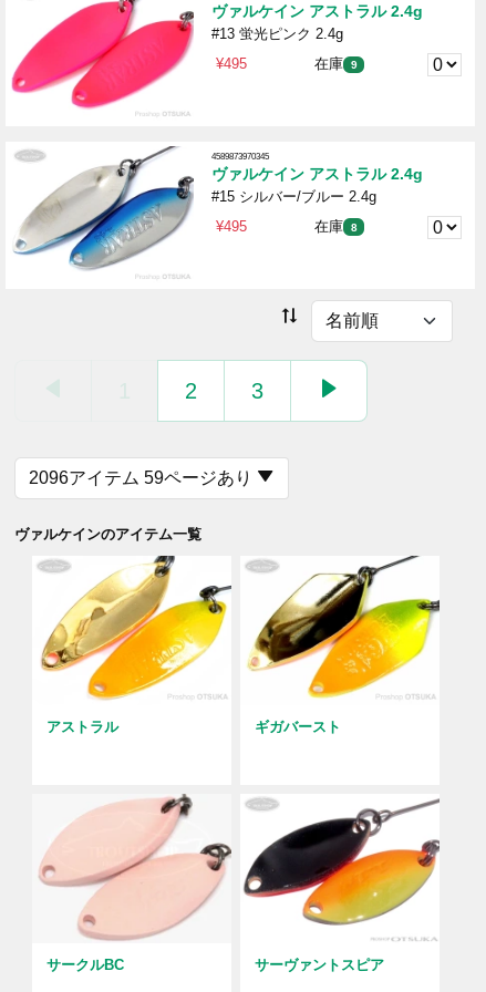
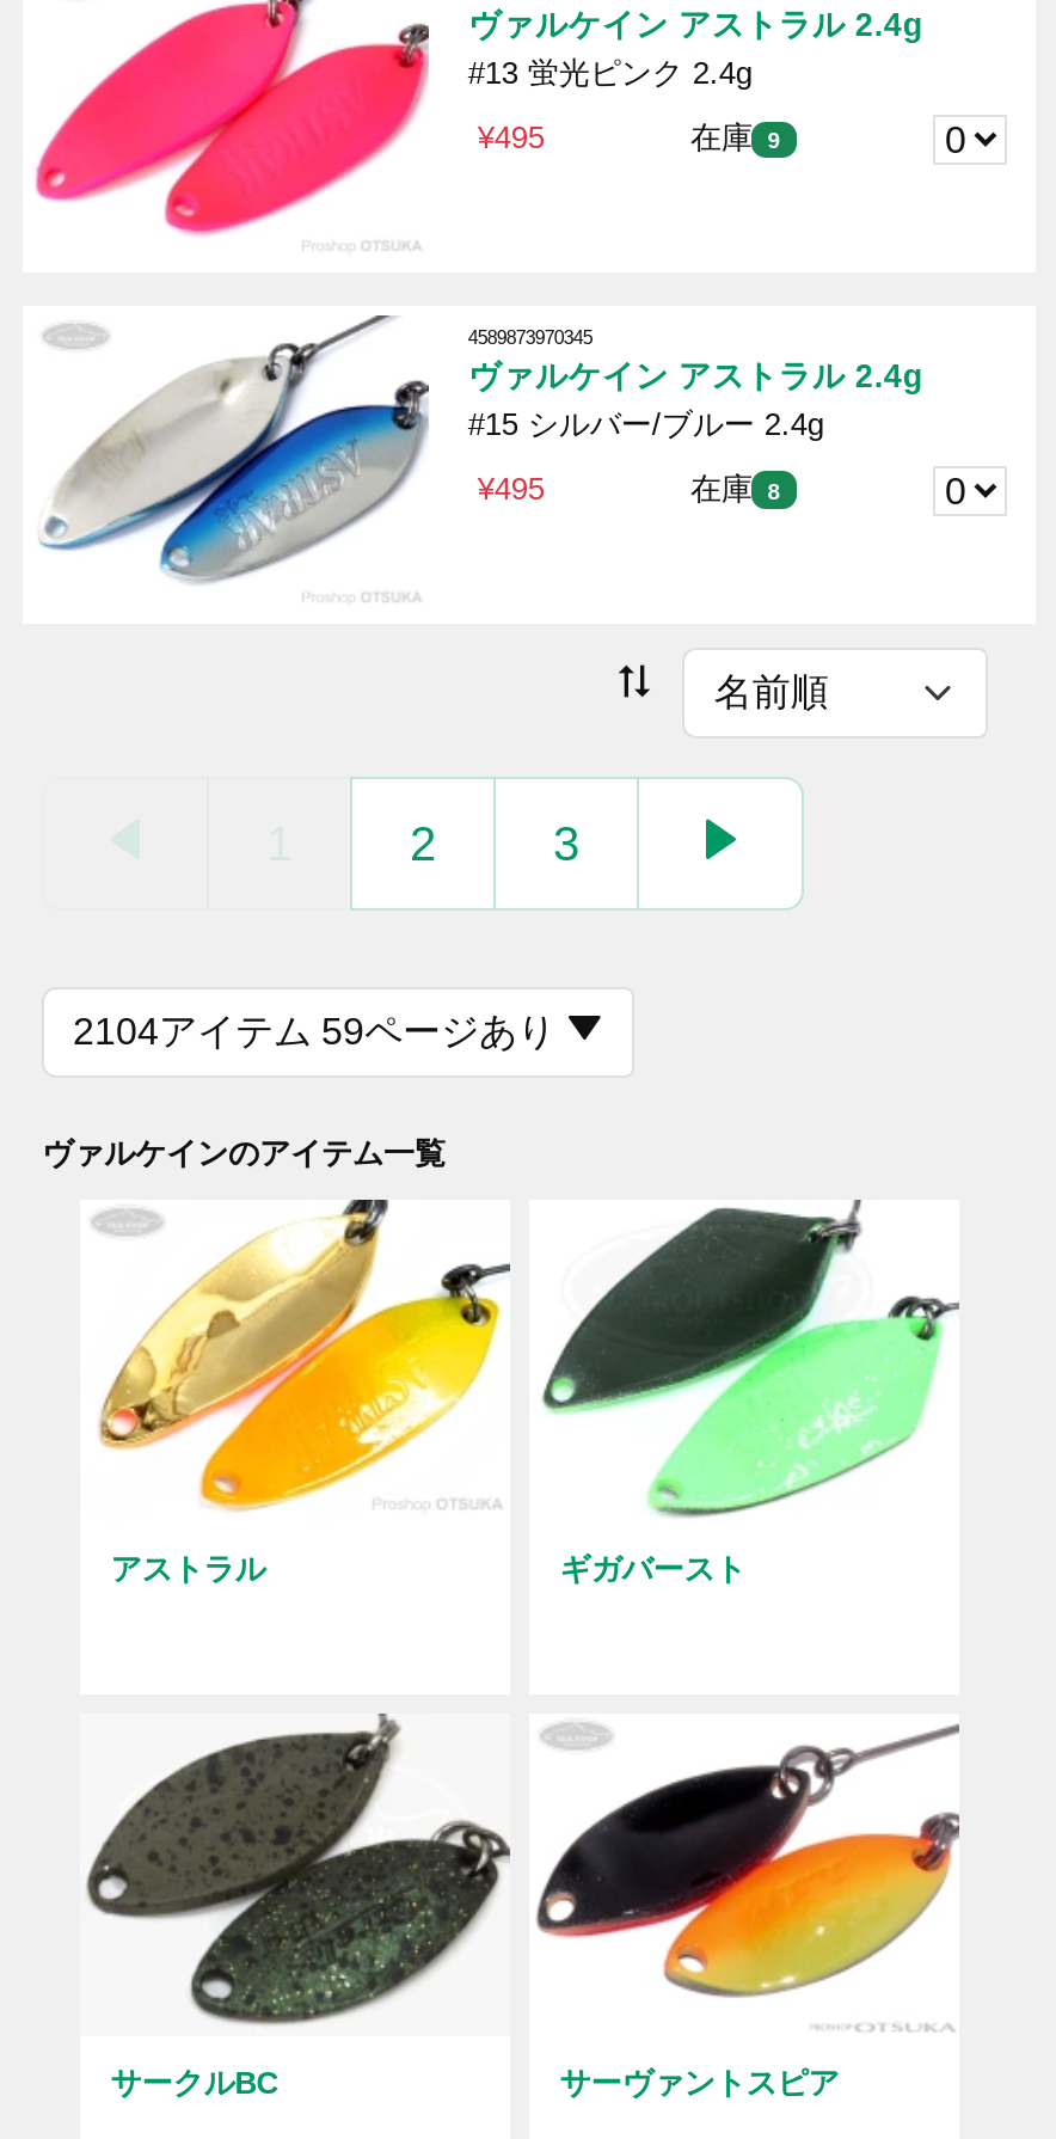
- 2096アイテム 59ページあり
+ 2104アイテム 59ページあり

- [image]
+ [image]

- [image]
+ [image]
